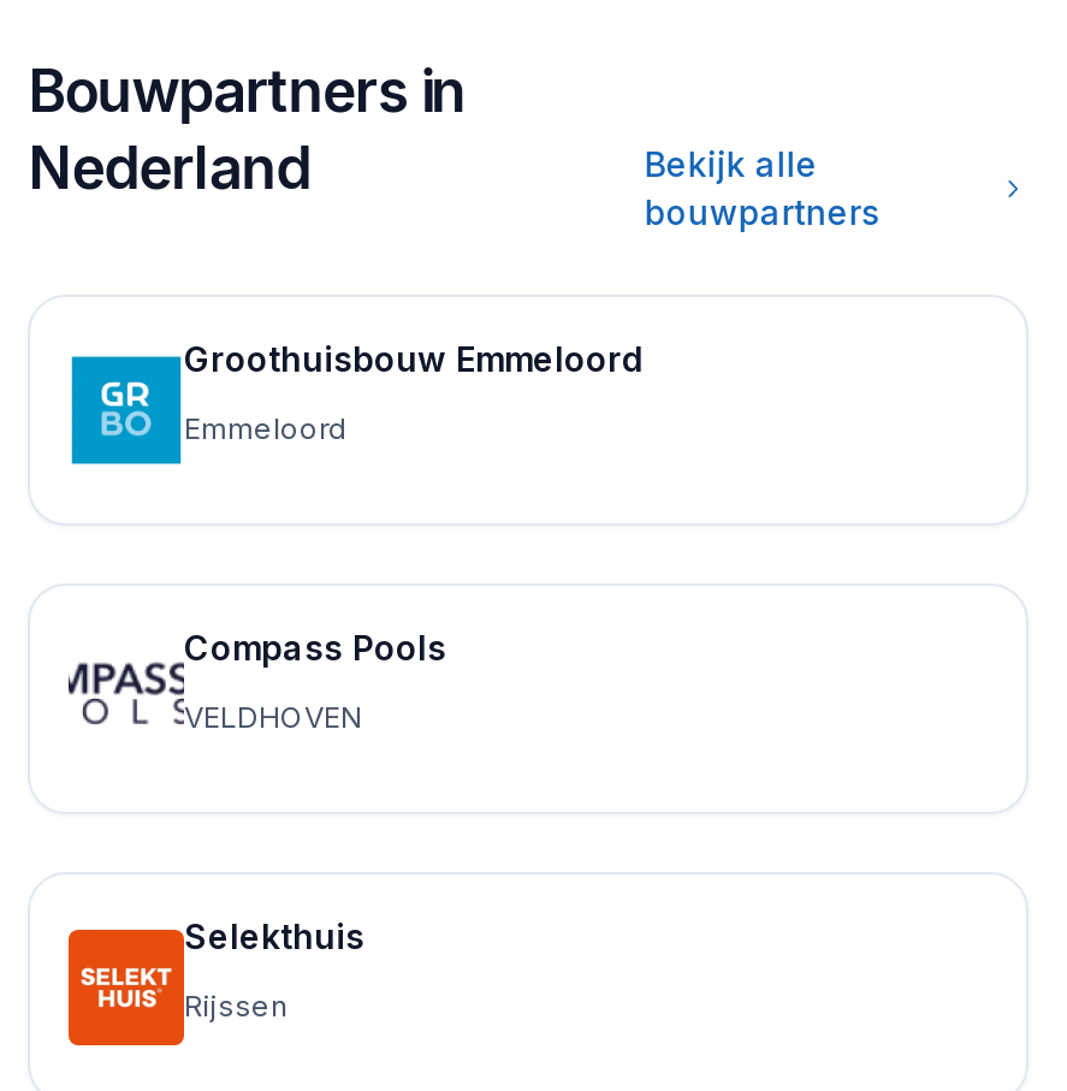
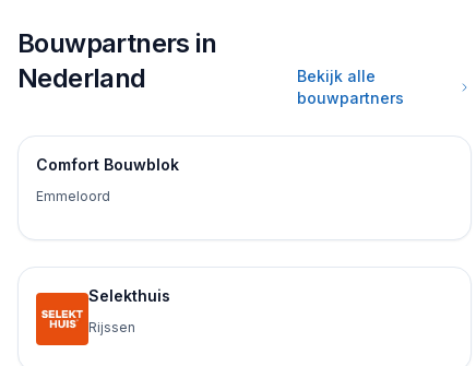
- Groothuisbouw Emmeloord
+ Comfort Bouwblok

- Compass Pools
- VELDHOVEN
